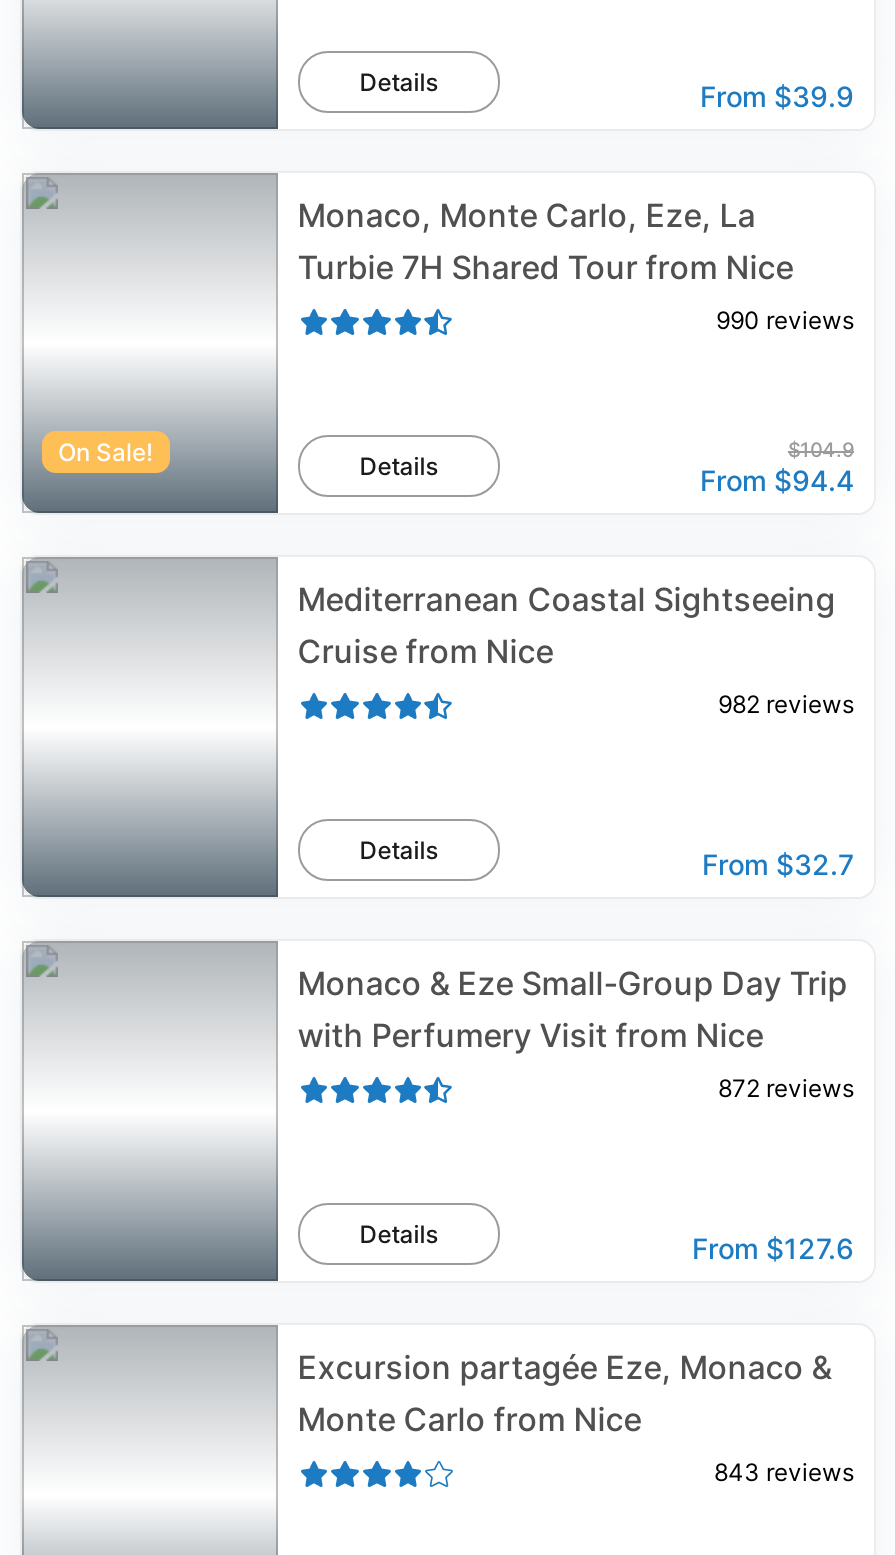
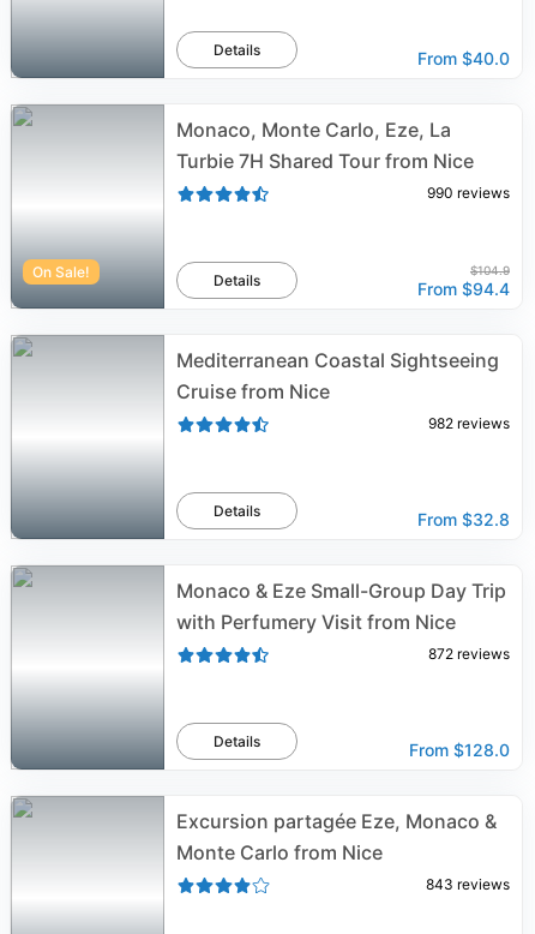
- From $39.9
+ From $40.0

- From $32.7
+ From $32.8

- From $127.6
+ From $128.0
